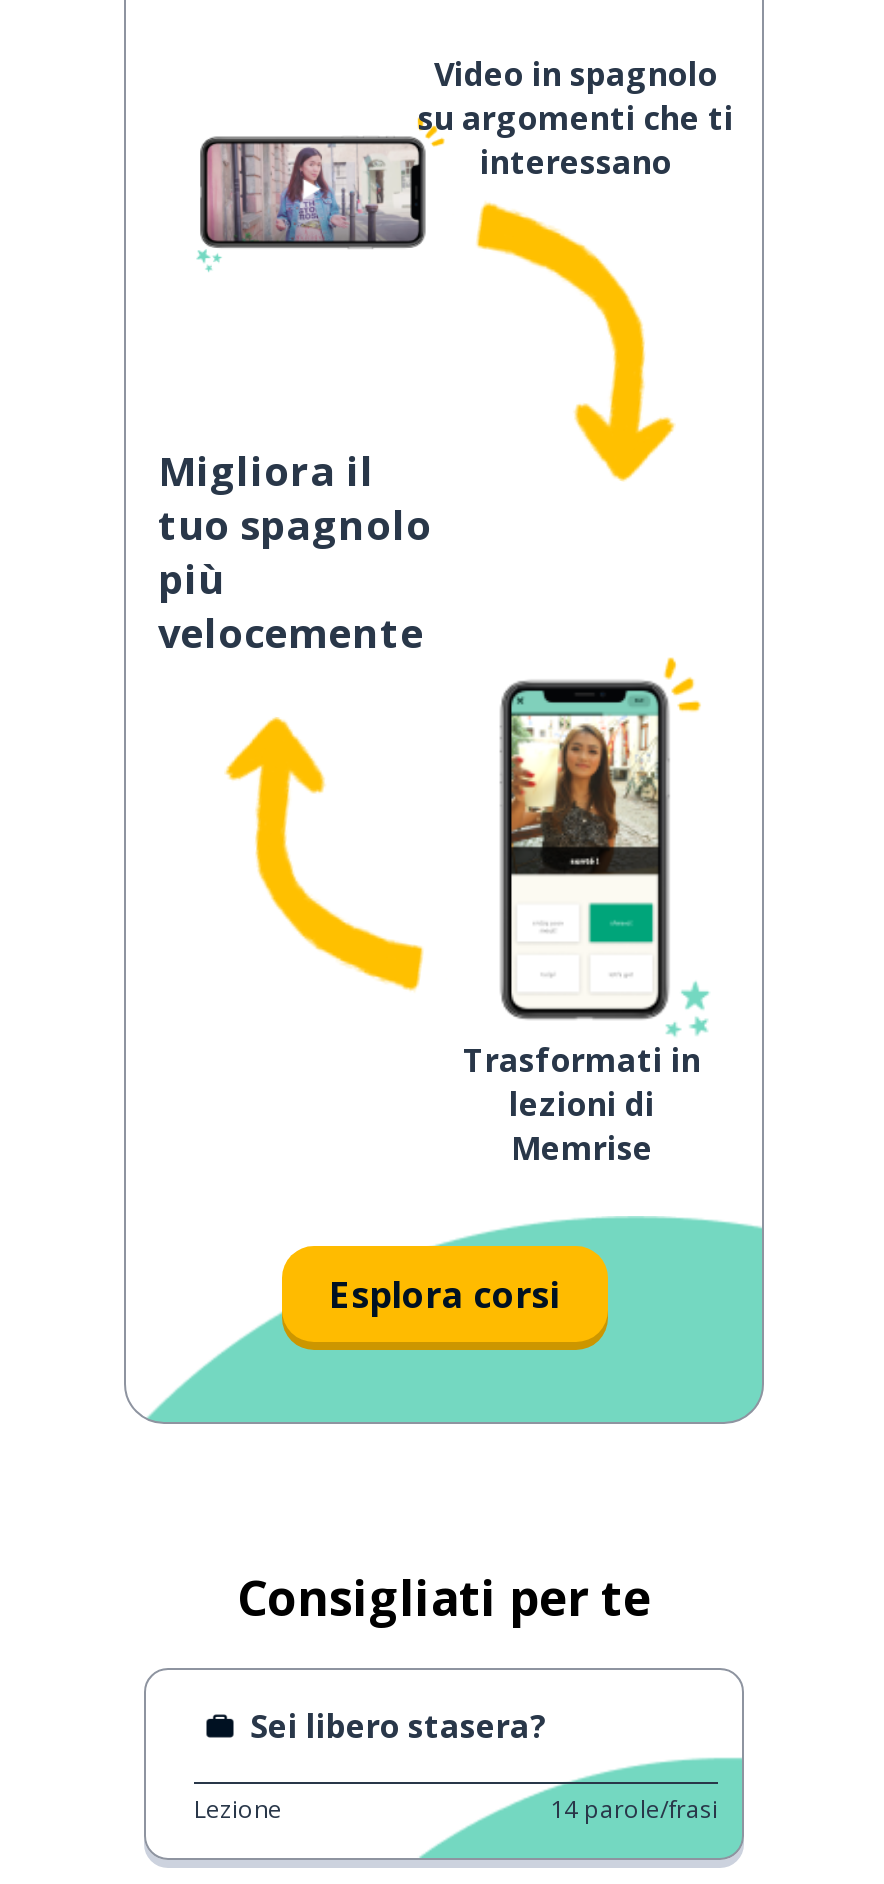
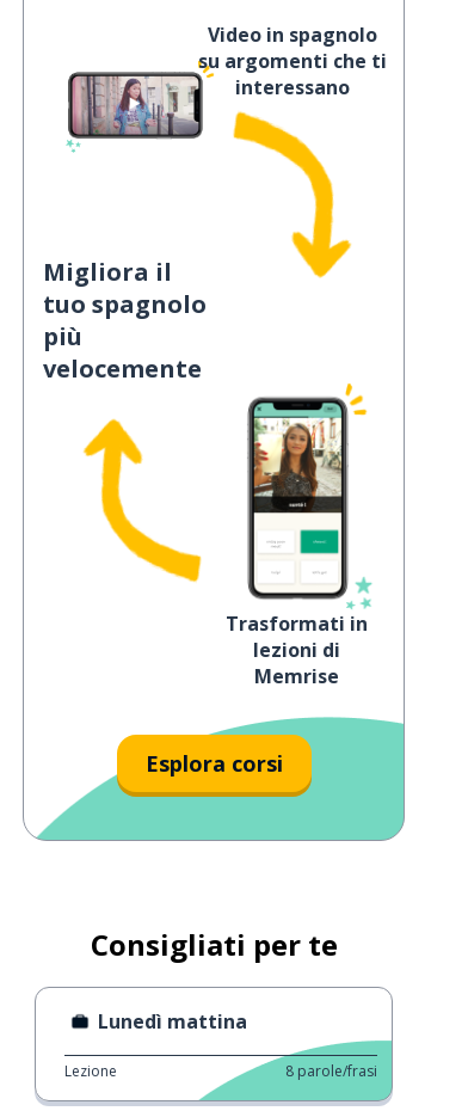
- Sei libero stasera?
+ Lunedì mattina

- 14 parole/frasi
+ 8 parole/frasi
